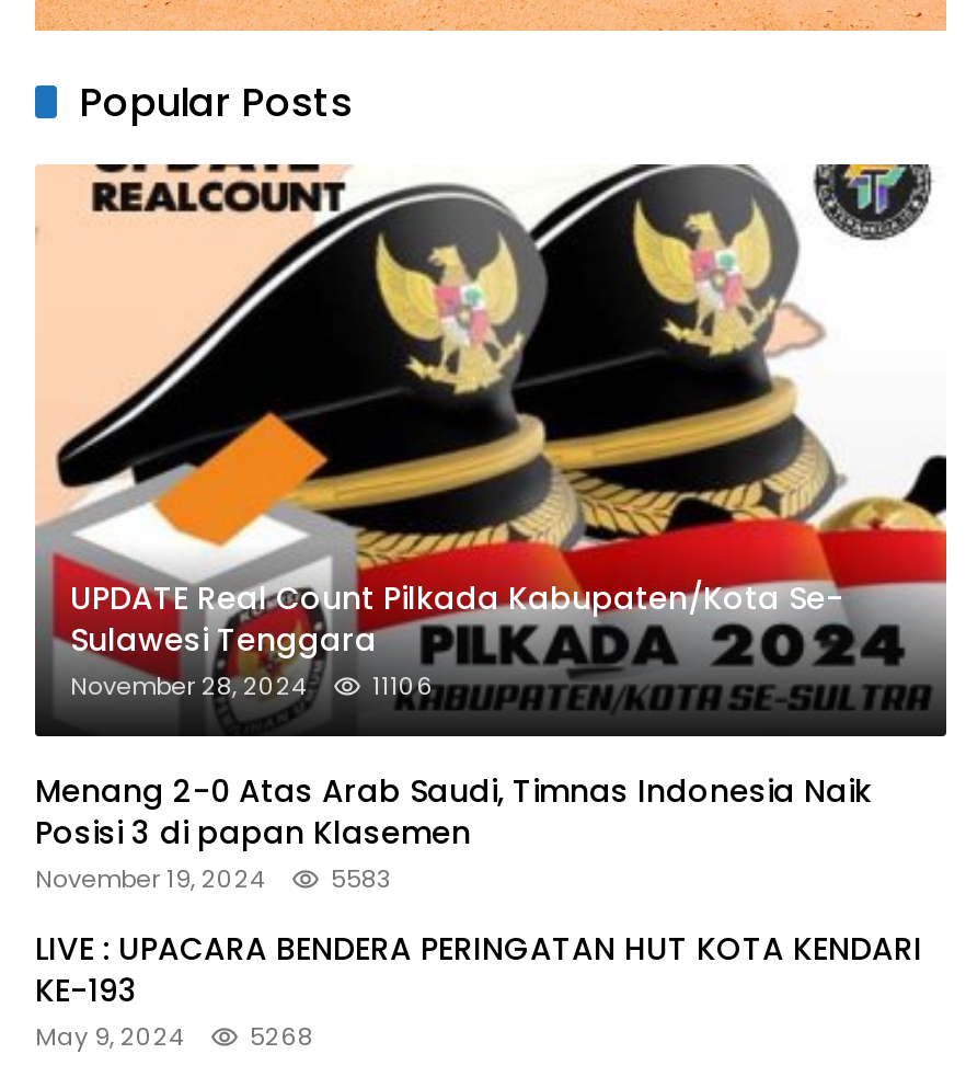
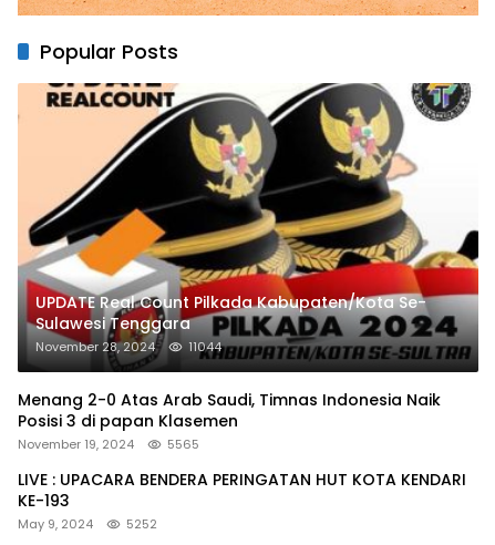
- November 28, 2024 11106
+ November 28, 2024 11044

- November 19, 2024 5583
+ November 19, 2024 5565

- May 9, 2024 5268
+ May 9, 2024 5252
